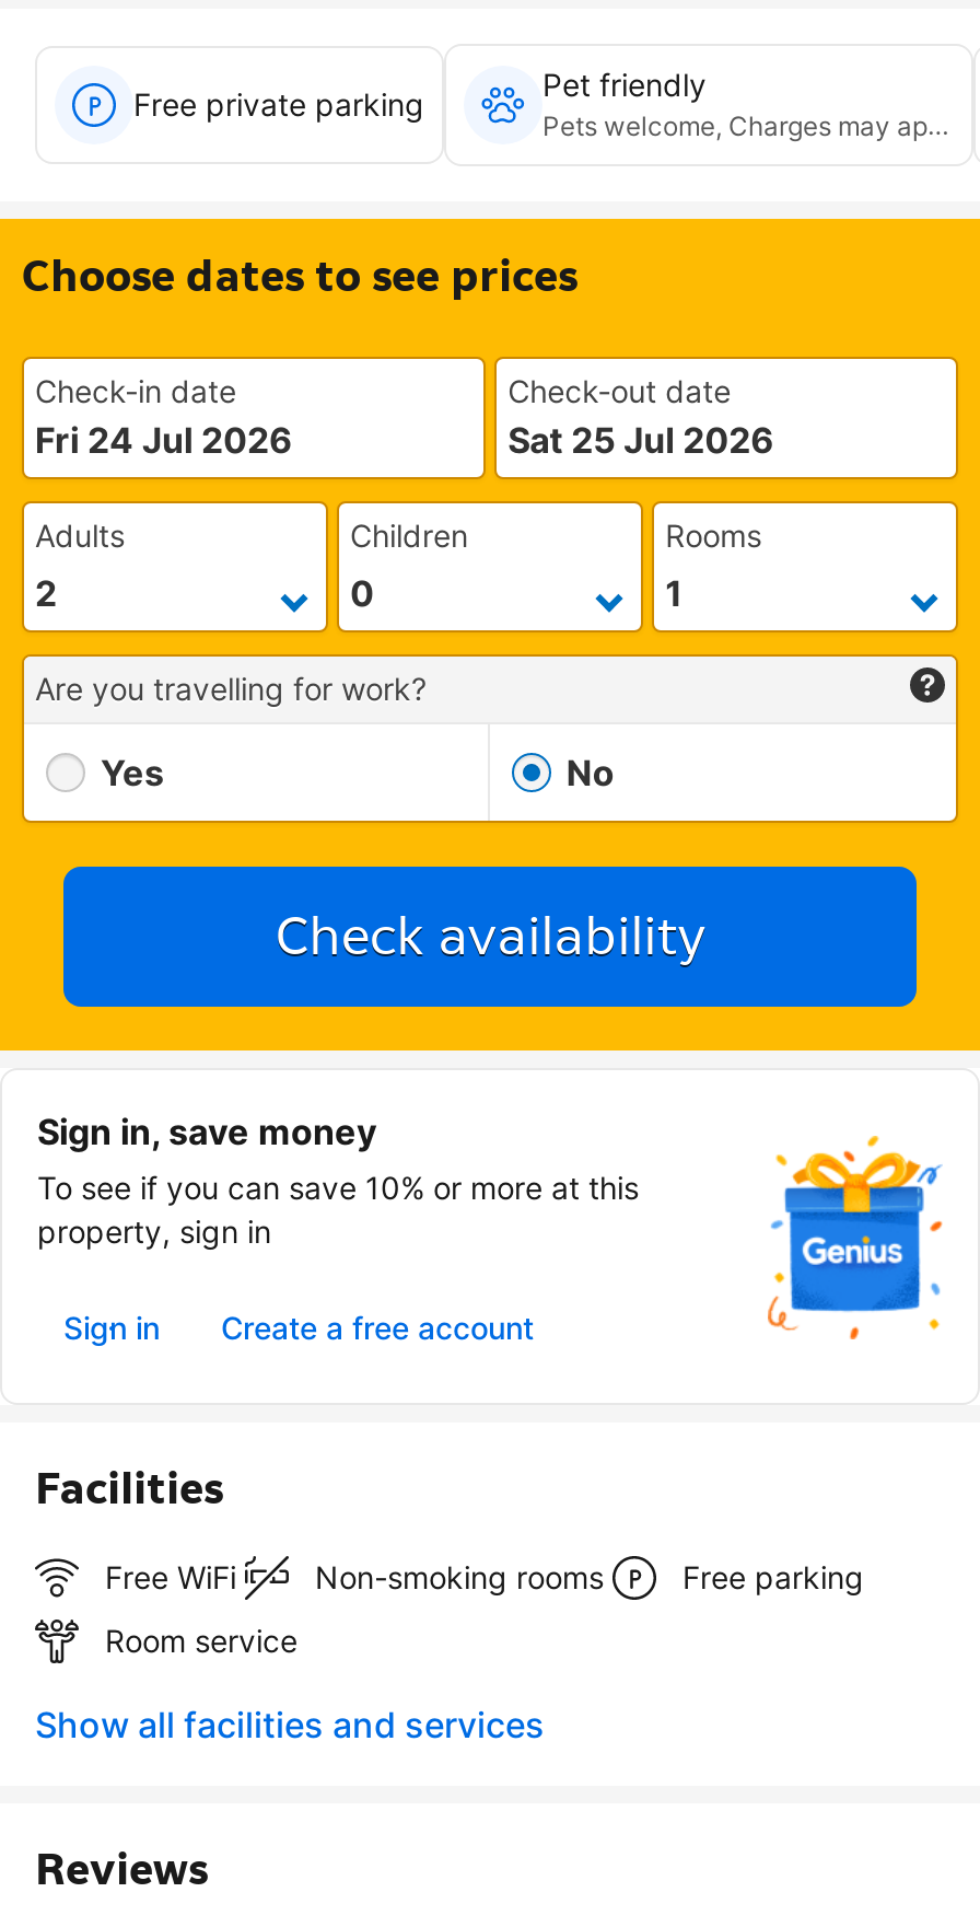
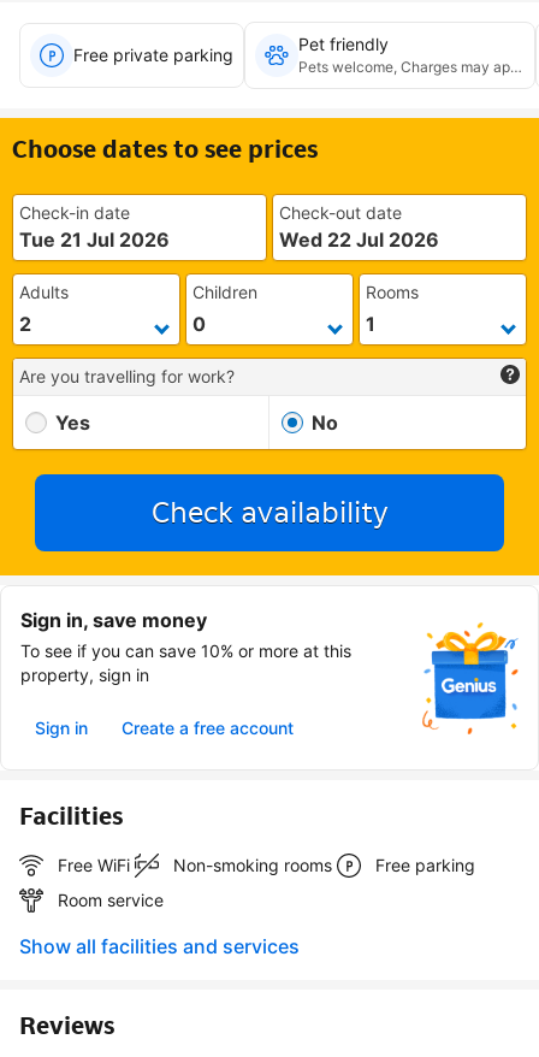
- Fri 24 Jul 2026
+ Tue 21 Jul 2026

- Sat 25 Jul 2026
+ Wed 22 Jul 2026
